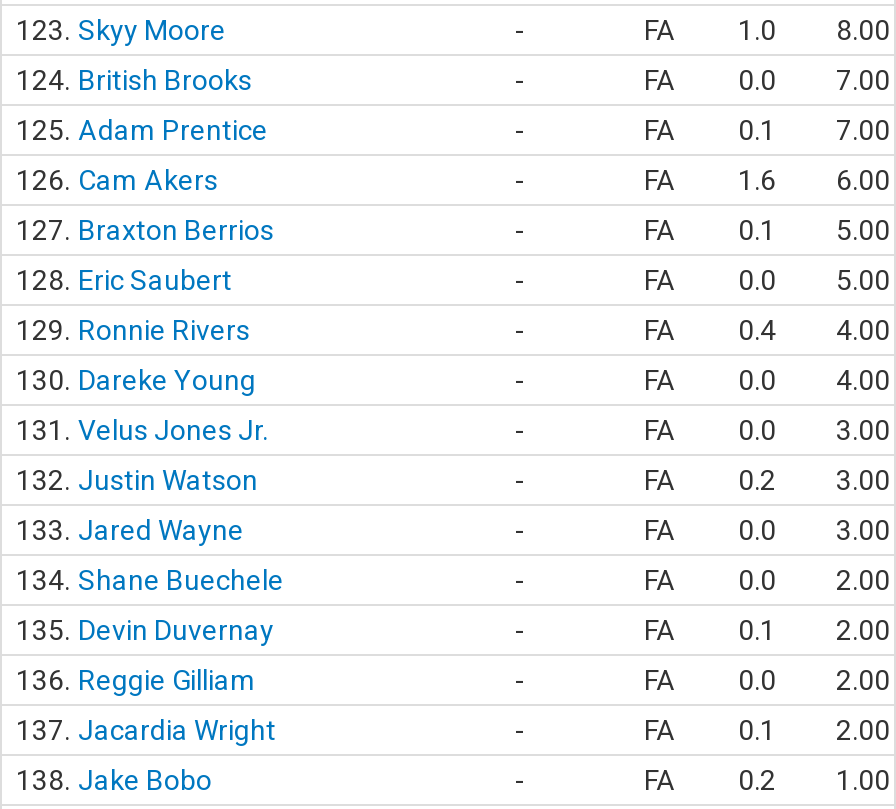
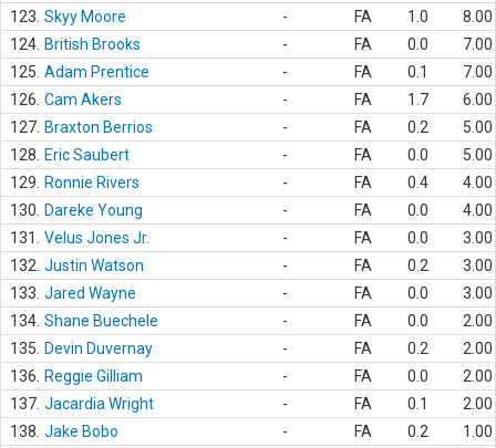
- FA 1.6 6.00
+ FA 1.7 6.00

- FA 0.1 5.00
+ FA 0.2 5.00

- FA 0.1 2.00
+ FA 0.2 2.00
